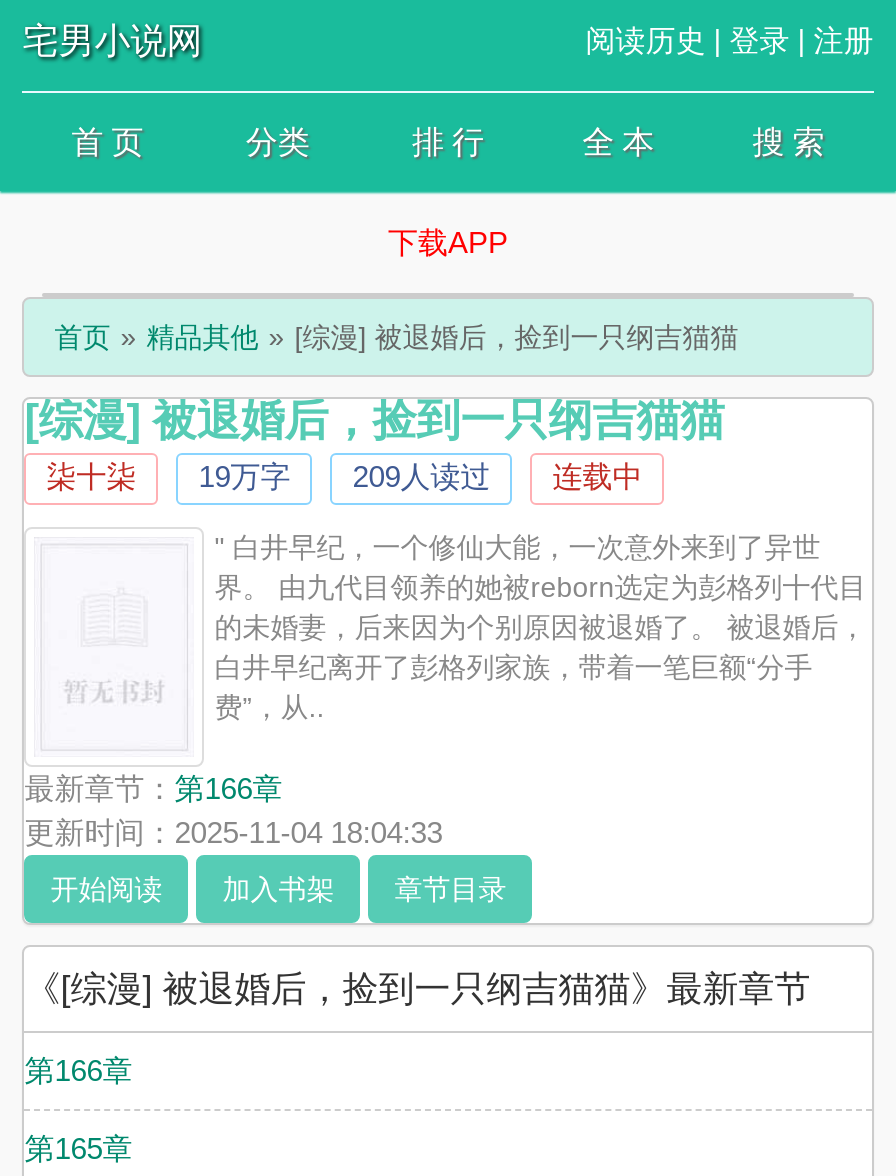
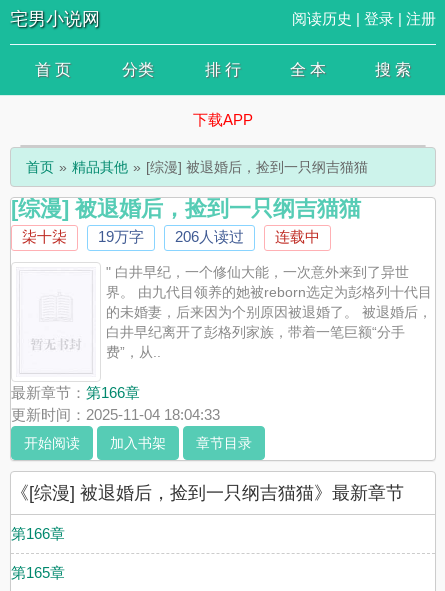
- 柒十柒 19万字 209人读过 连载中
+ 柒十柒 19万字 206人读过 连载中
